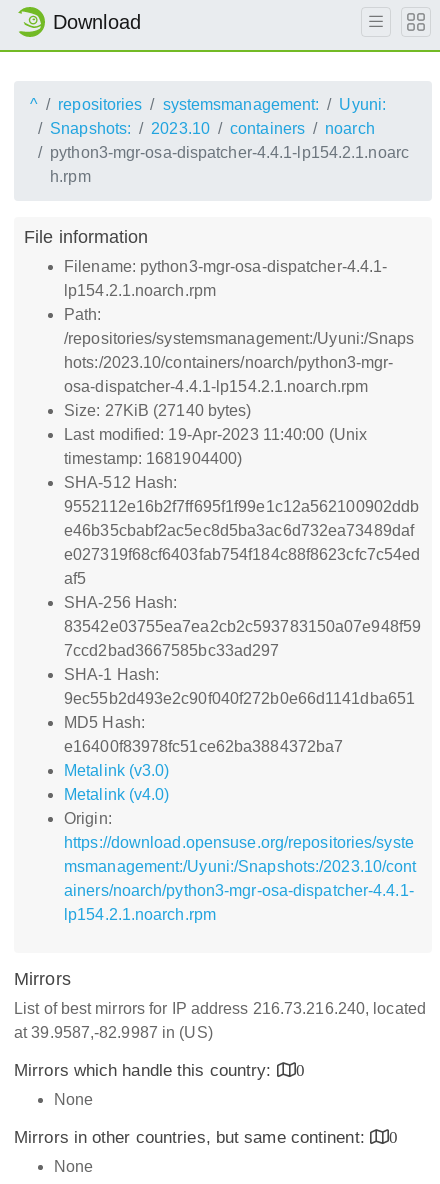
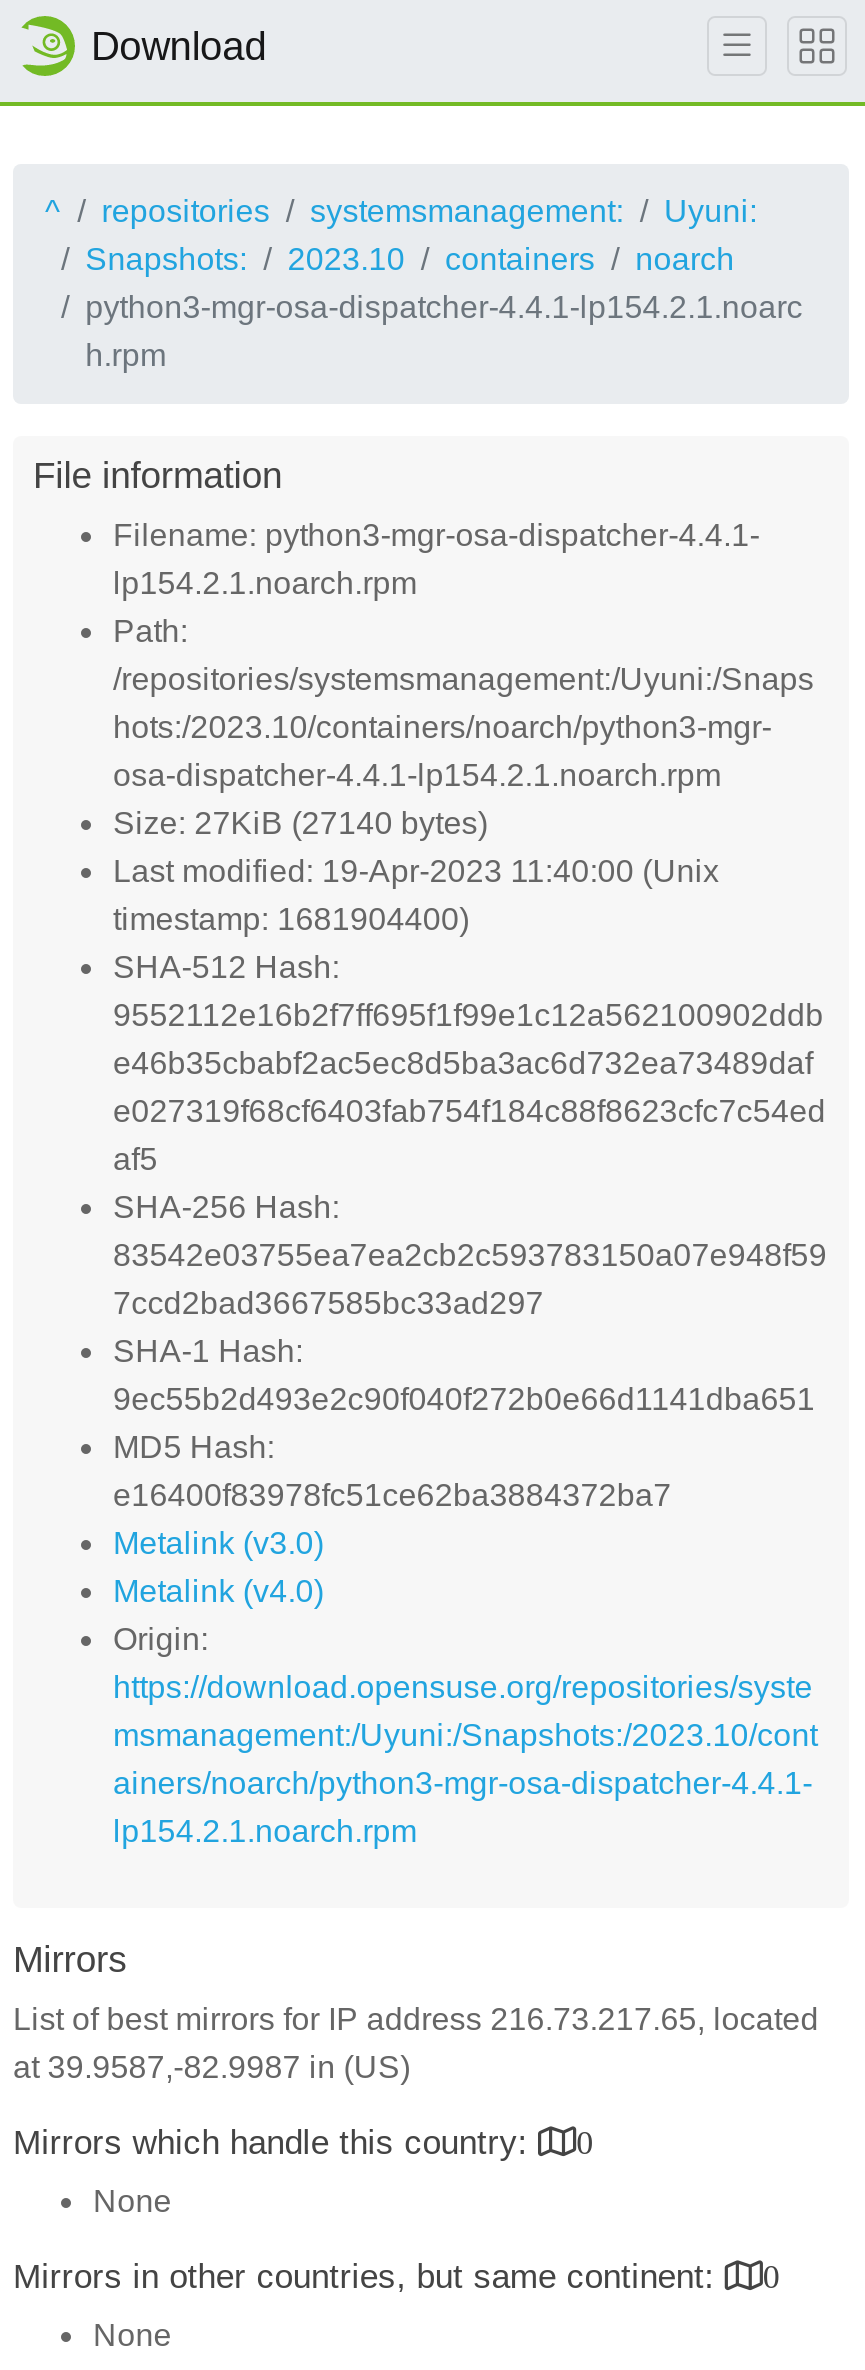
- List of best mirrors for IP address 216.73.216.240, located
+ List of best mirrors for IP address 216.73.217.65, located
